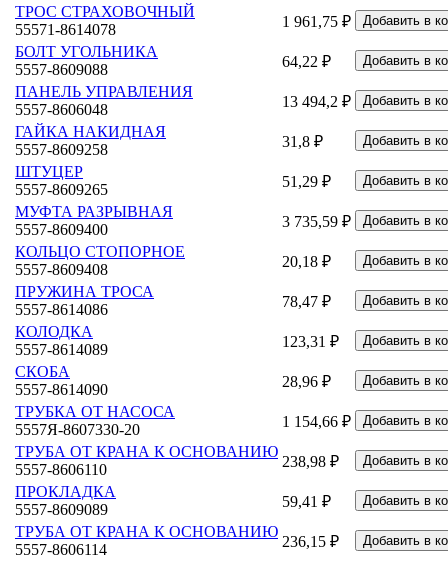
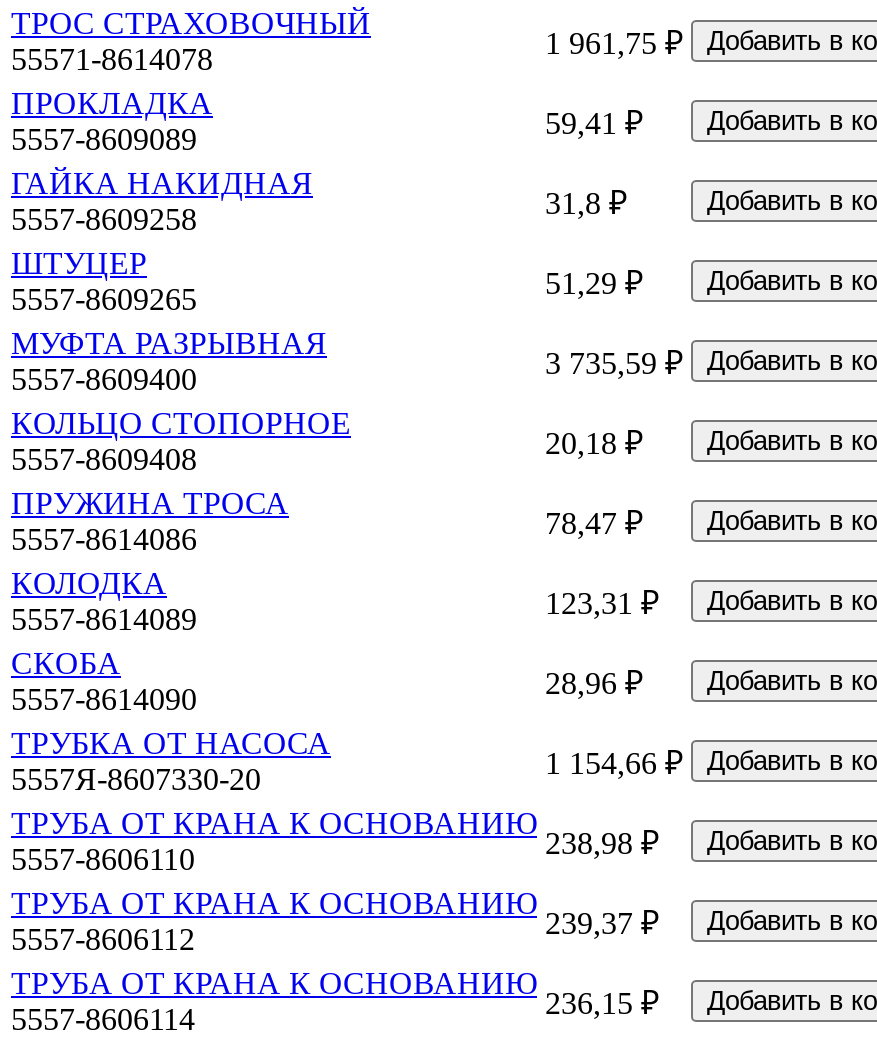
- БОЛТ УГОЛЬНИКА
- 5557-8609088
- 64,22 ₽
- ПАНЕЛЬ УПРАВЛЕНИЯ
- 5557-8606048
- 13 494,2 ₽
+ ПРОКЛАДКА
+ 5557-8609089
+ 59,41 ₽

- ПРОКЛАДКА
- 5557-8609089
- 59,41 ₽
+ ТРУБА ОТ КРАНА К ОСНОВАНИЮ
+ 5557-8606112
+ 239,37 ₽
